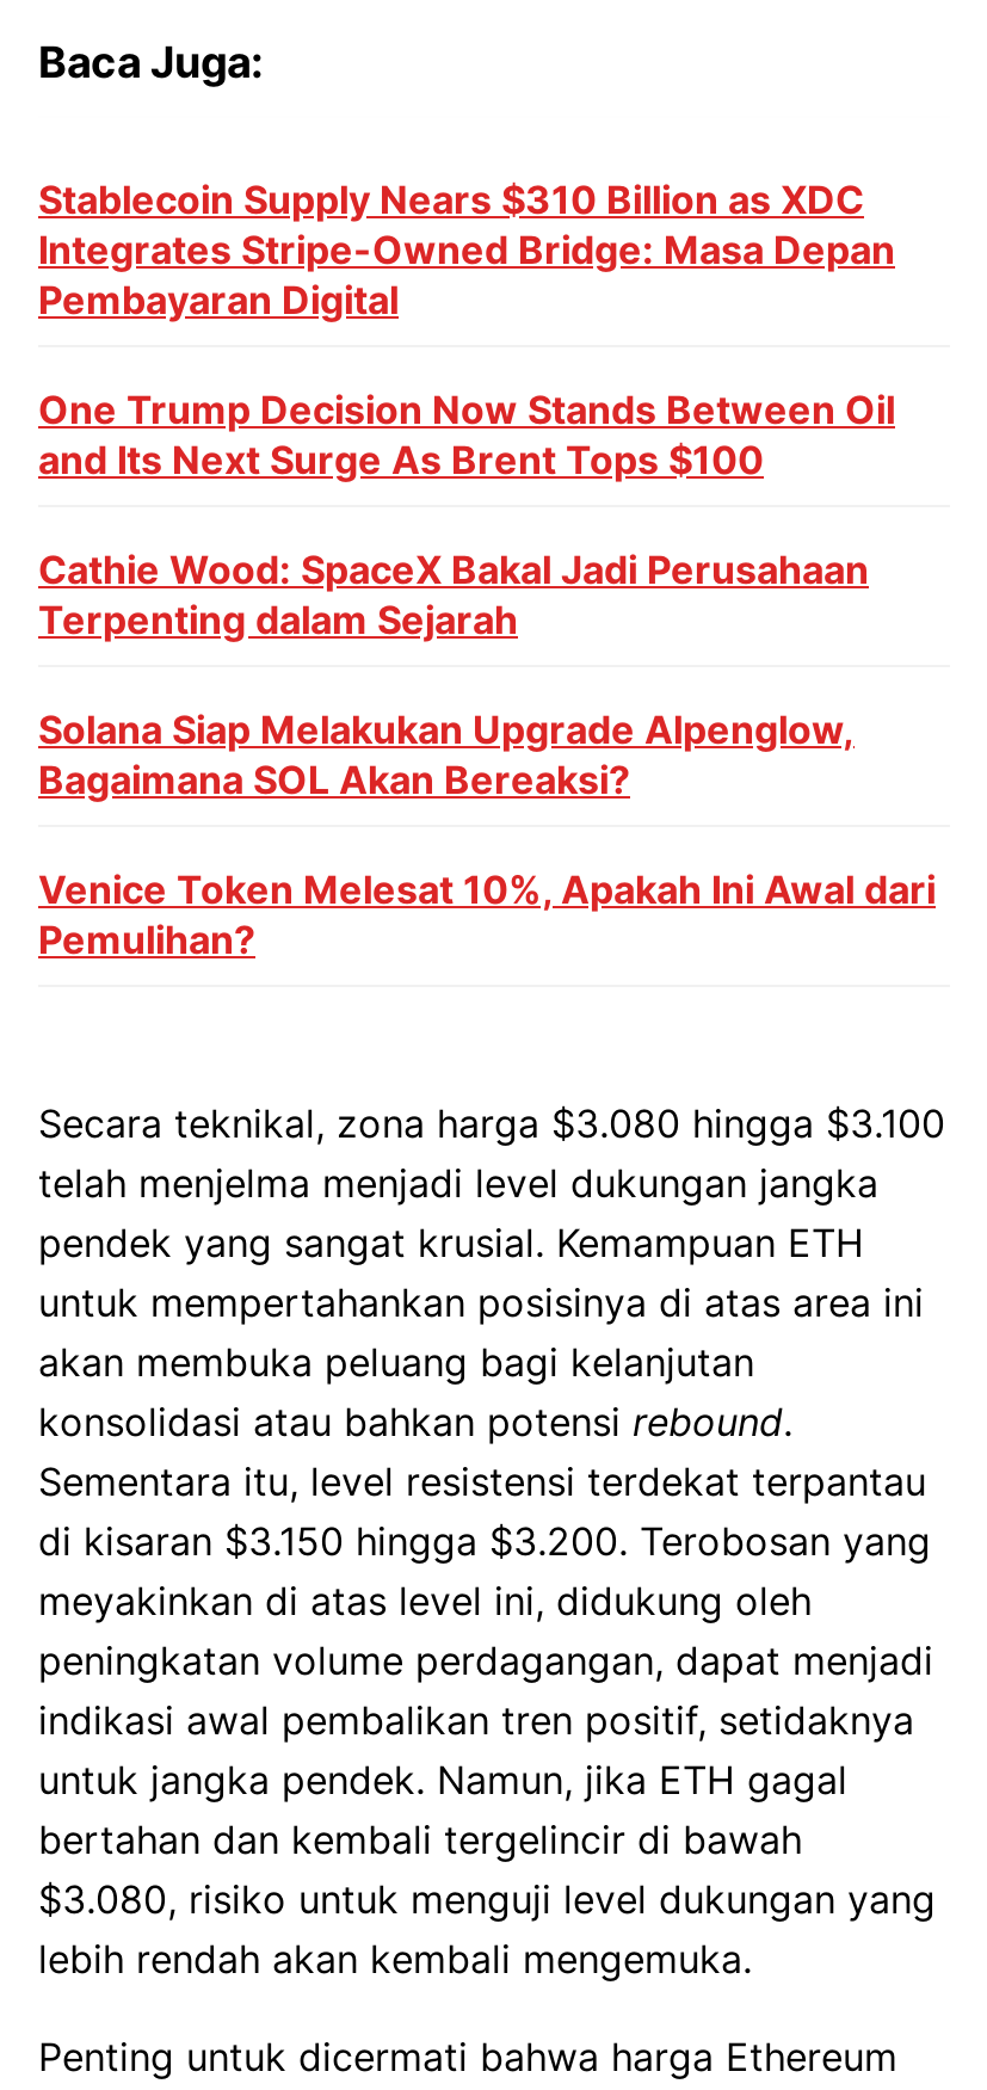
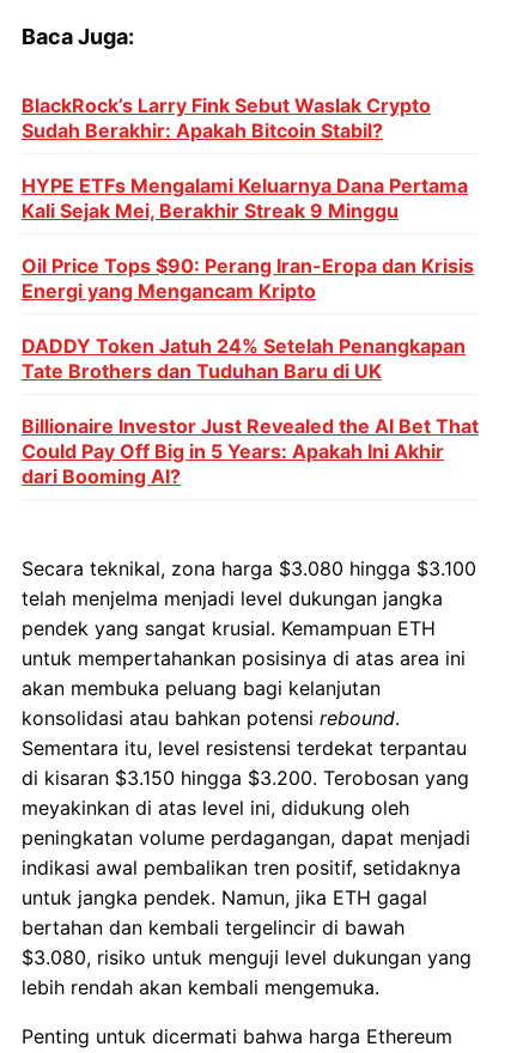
- Stablecoin Supply Nears $310 Billion as XDC
- Integrates Stripe-Owned Bridge: Masa Depan
- Pembayaran Digital
+ BlackRock’s Larry Fink Sebut Waslak Crypto
+ Sudah Berakhir: Apakah Bitcoin Stabil?

- One Trump Decision Now Stands Between Oil
- and Its Next Surge As Brent Tops $100
+ HYPE ETFs Mengalami Keluarnya Dana Pertama
+ Kali Sejak Mei, Berakhir Streak 9 Minggu

- Cathie Wood: SpaceX Bakal Jadi Perusahaan
- Terpenting dalam Sejarah
+ Oil Price Tops $90: Perang Iran-Eropa dan Krisis
+ Energi yang Mengancam Kripto

- Solana Siap Melakukan Upgrade Alpenglow,
- Bagaimana SOL Akan Bereaksi?
+ DADDY Token Jatuh 24% Setelah Penangkapan
+ Tate Brothers dan Tuduhan Baru di UK

- Venice Token Melesat 10%, Apakah Ini Awal dari
- Pemulihan?
+ Billionaire Investor Just Revealed the AI Bet That
+ Could Pay Off Big in 5 Years: Apakah Ini Akhir
+ dari Booming AI?
